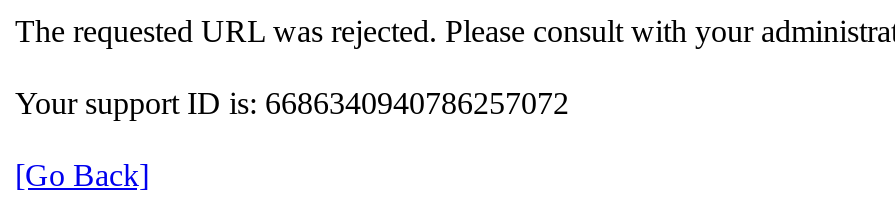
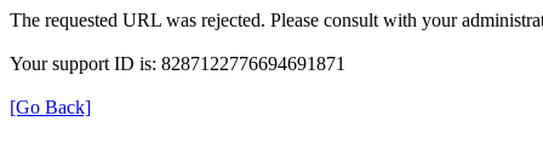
- Your support ID is: 6686340940786257072
+ Your support ID is: 8287122776694691871
